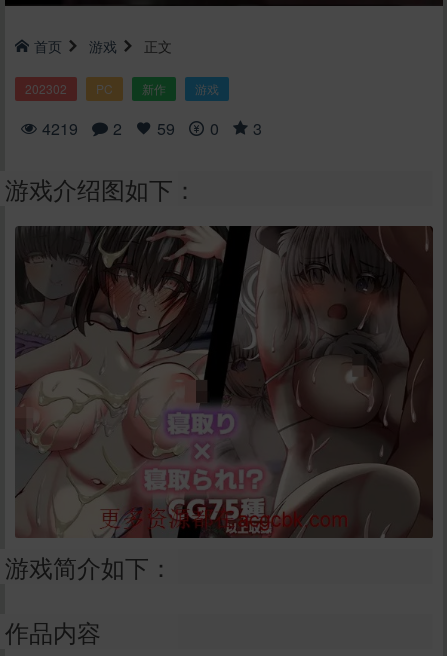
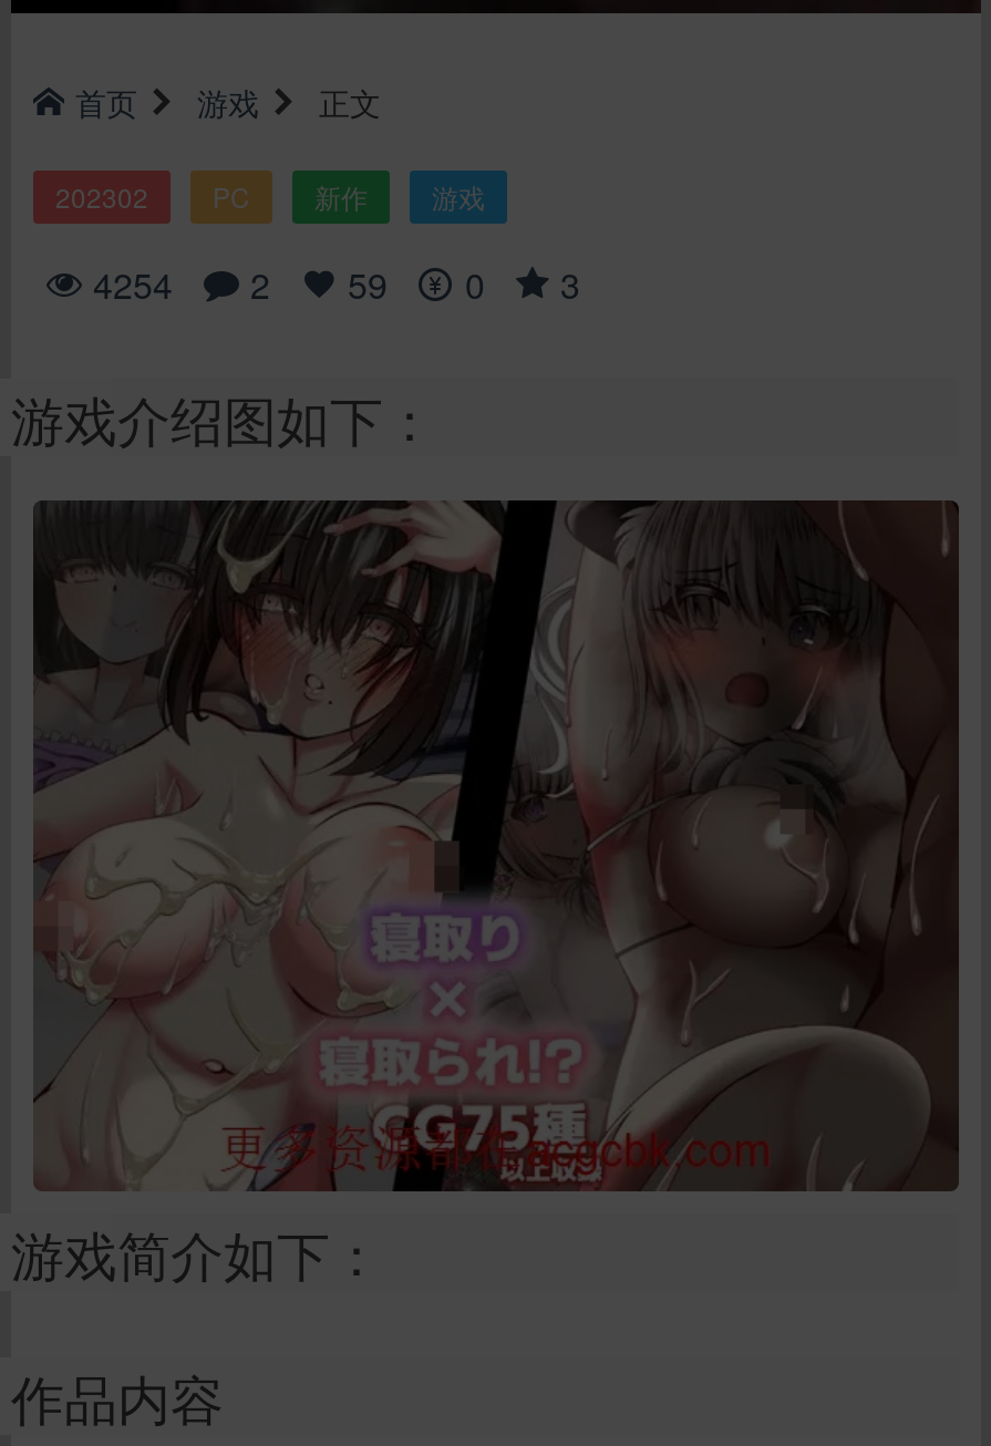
- 4219 2 59 0 3
+ 4254 2 59 0 3
